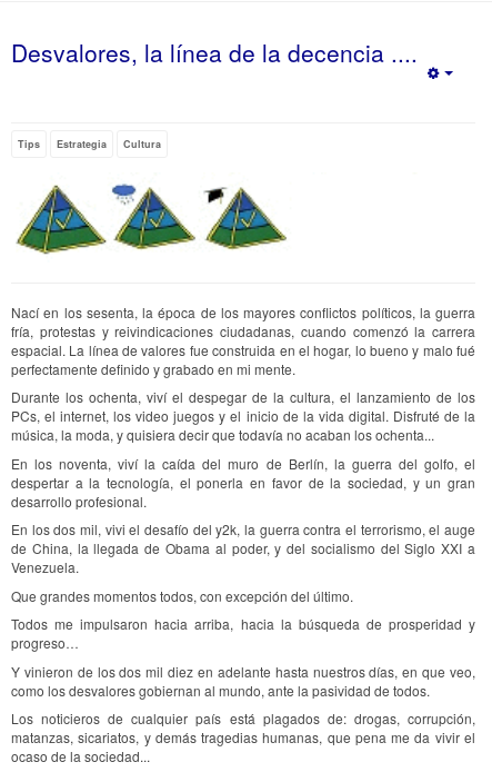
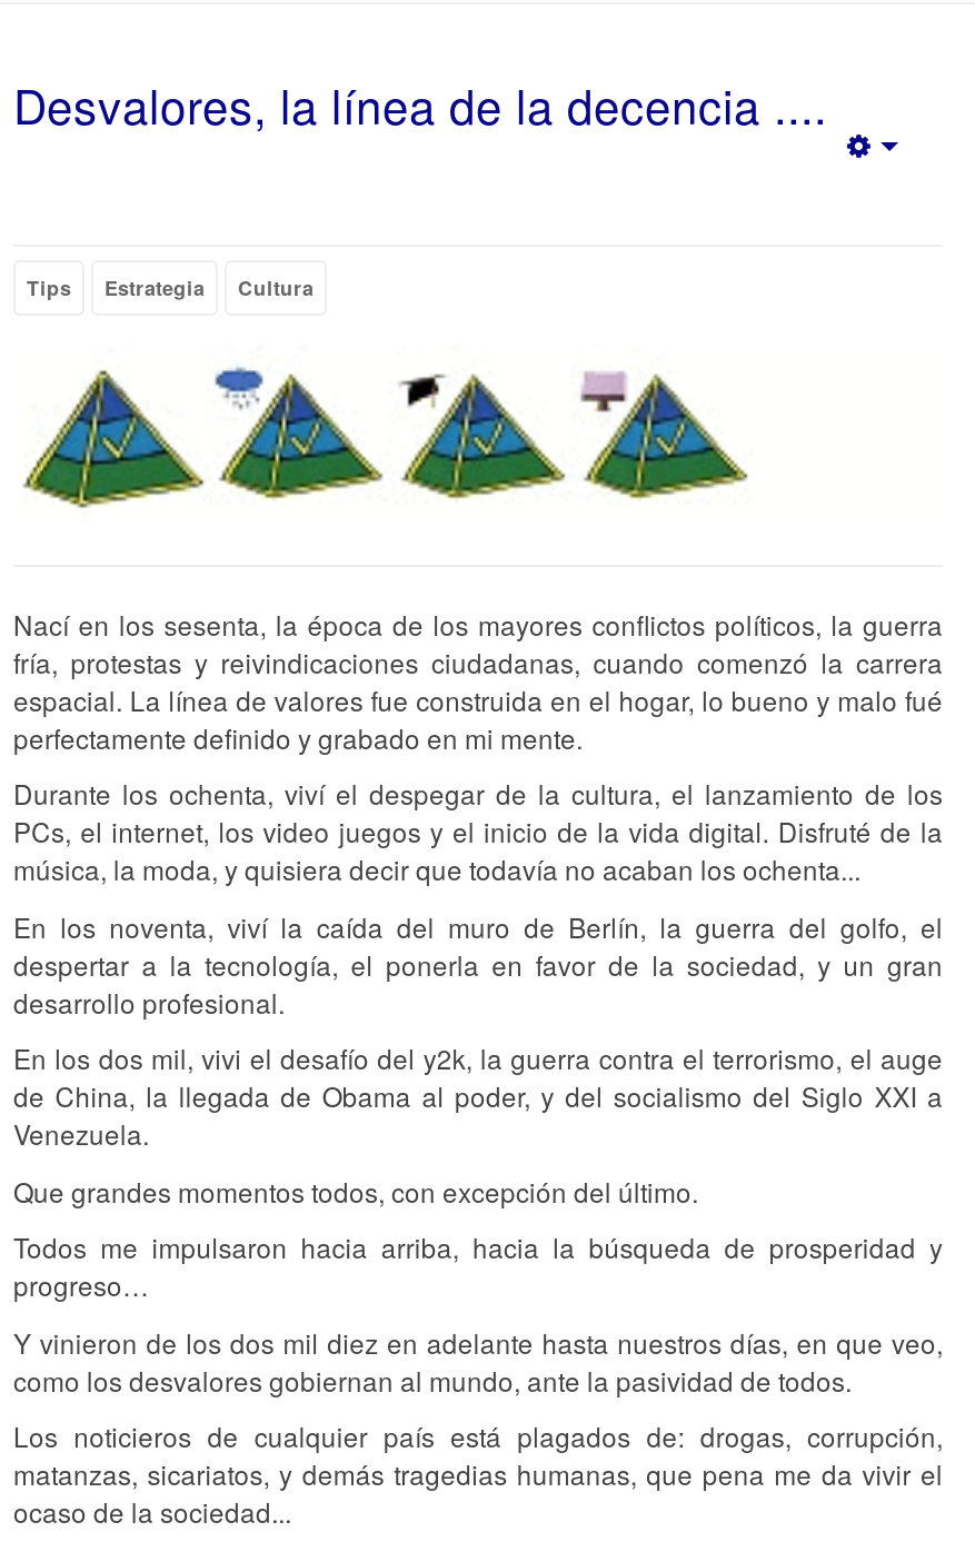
+ [image]
